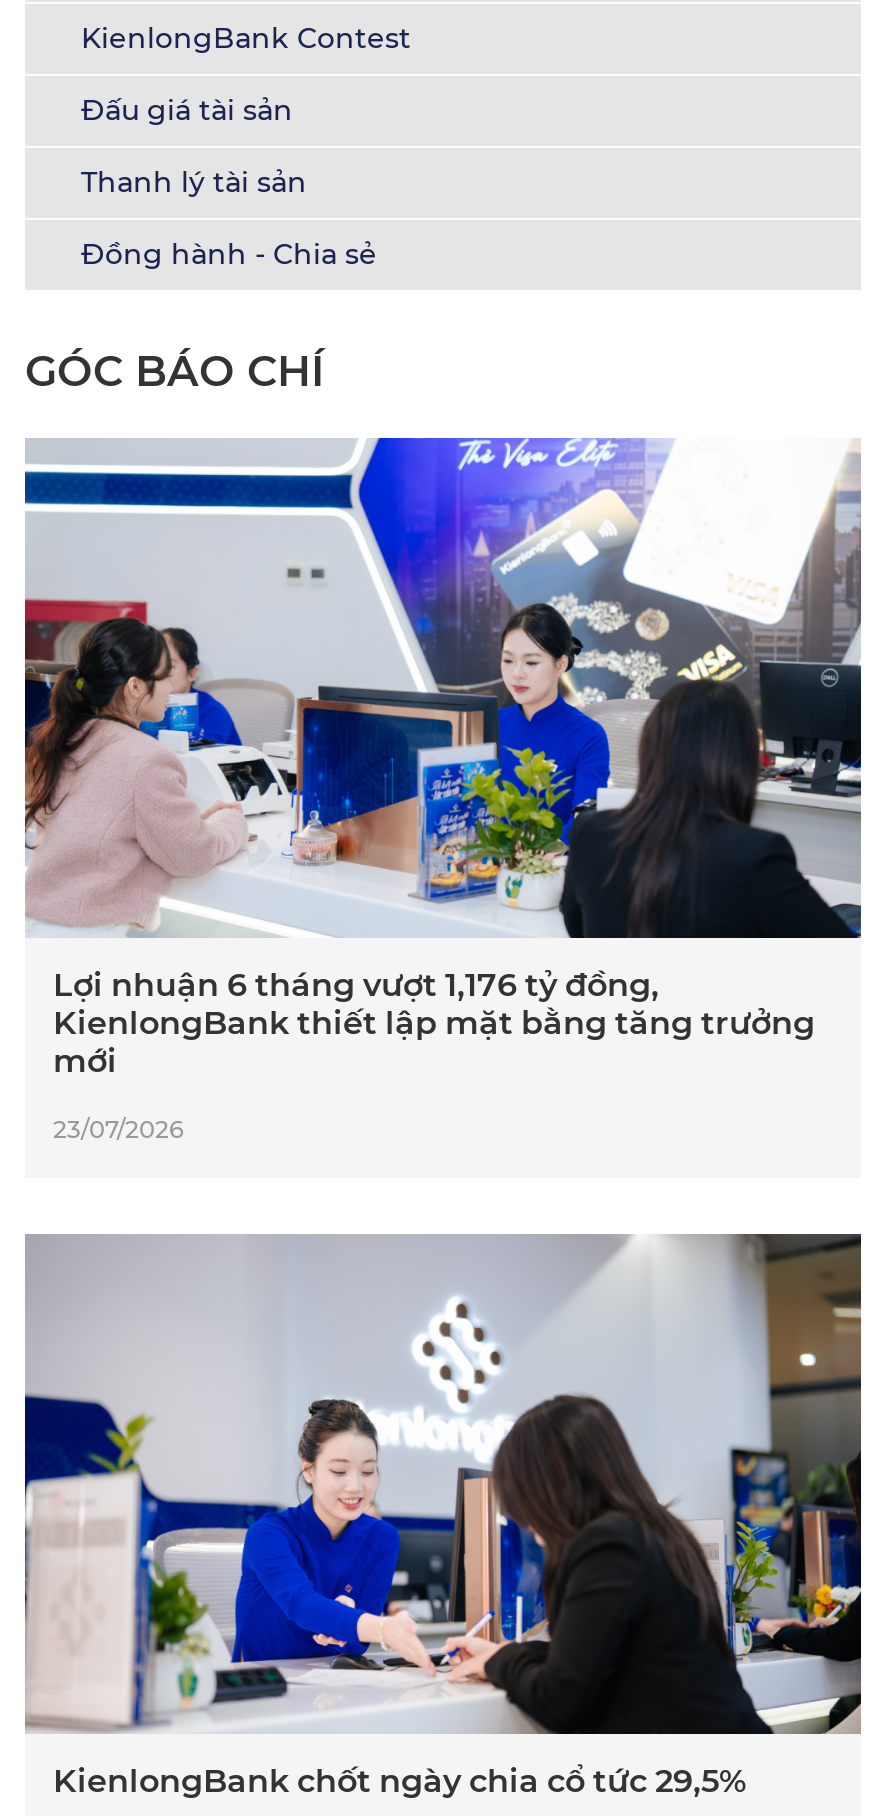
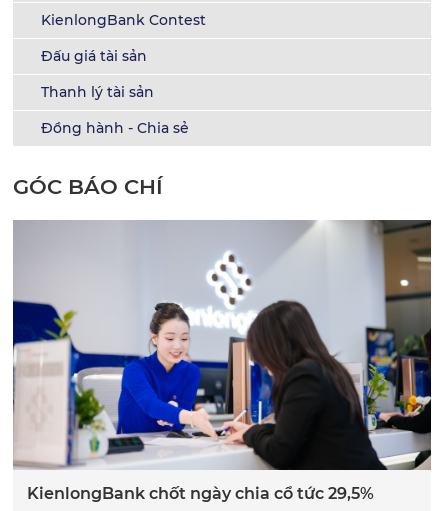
- [image]
- Lợi nhuận 6 tháng vượt 1,176 tỷ đồng,
- KienlongBank thiết lập mặt bằng tăng trưởng
- mới
- 23/07/2026
